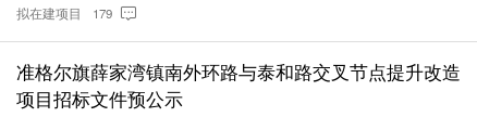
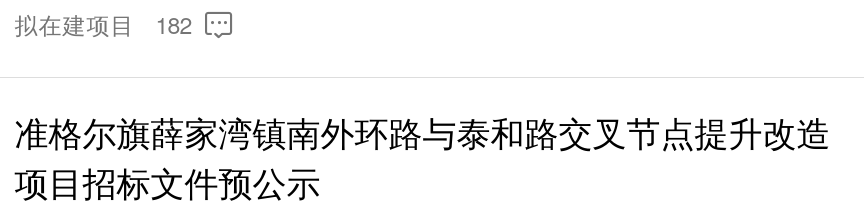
- 拟在建项目 179
+ 拟在建项目 182
